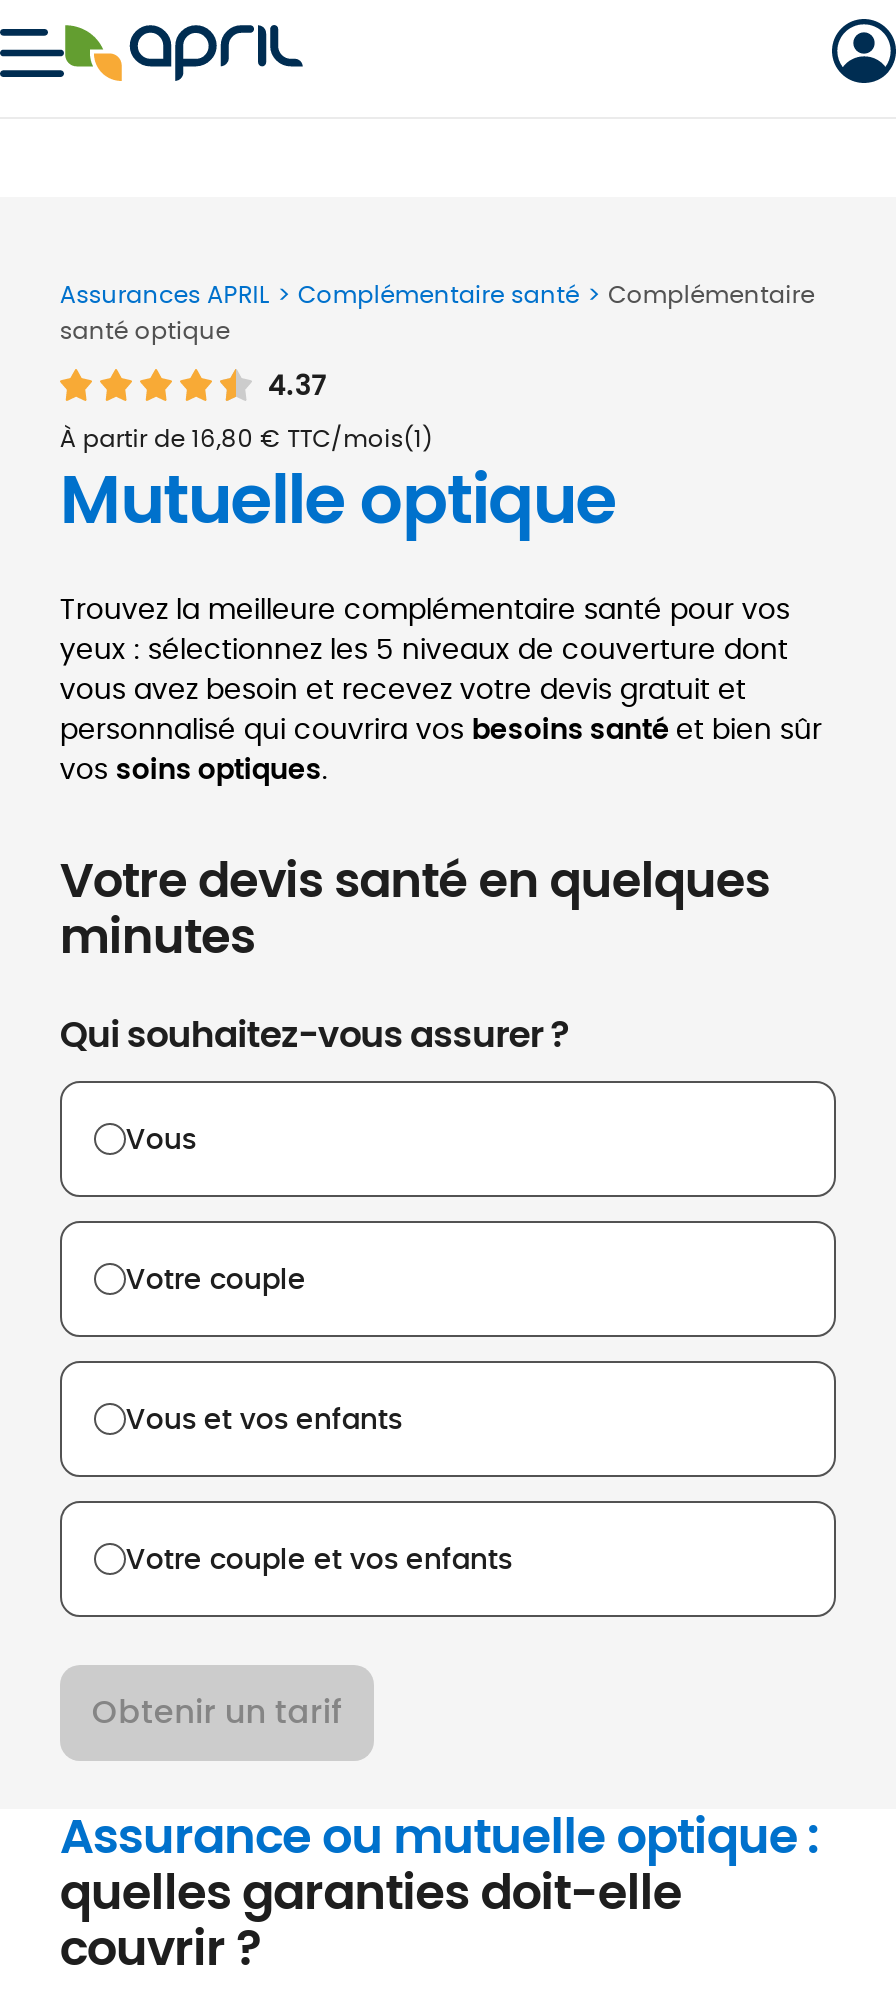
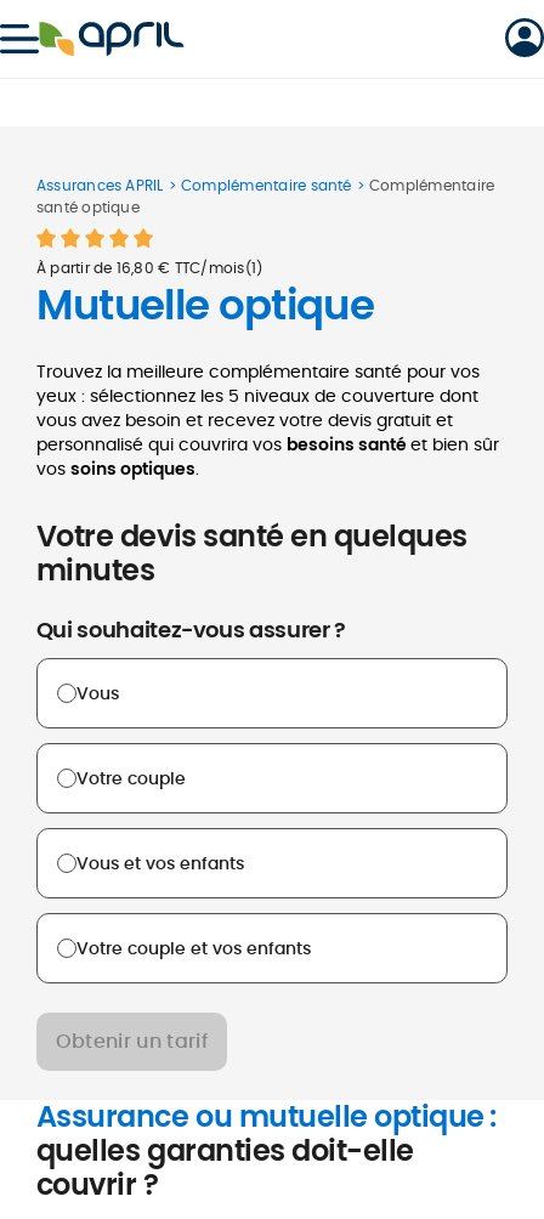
- 4.37
